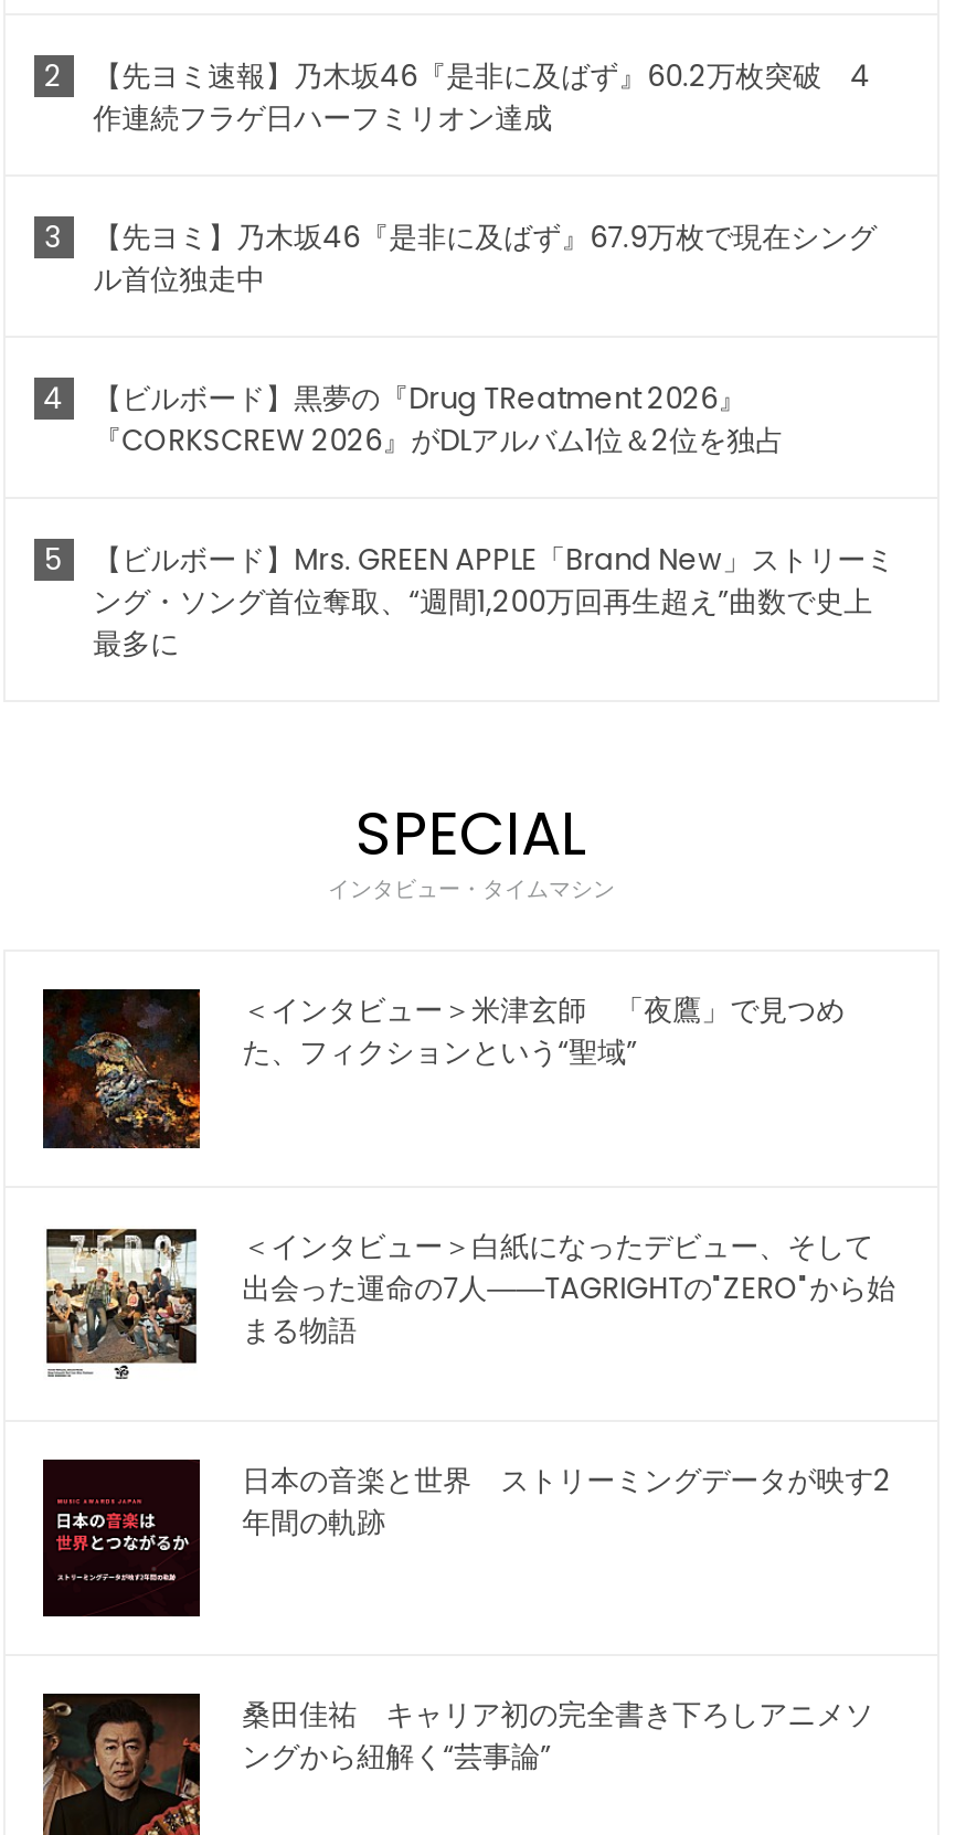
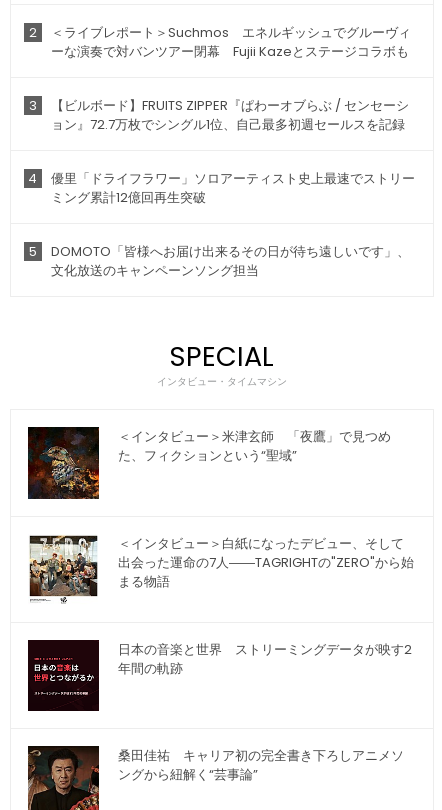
- 【先ヨミ速報】乃木坂46『是非に及ばず』60.2万枚突破 4
- 作連続フラゲ日ハーフミリオン達成
+ ＜ライブレポート＞Suchmos エネルギッシュでグルーヴィ
+ ーな演奏で対バンツアー閉幕 Fujii Kazeとステージコラボも

- 【先ヨミ】乃木坂46『是非に及ばず』67.9万枚で現在シング
- ル首位独走中
+ 【ビルボード】FRUITS ZIPPER『ぱわーオブらぶ / センセーシ
+ ョン』72.7万枚でシングル1位、自己最多初週セールスを記録

- 【ビルボード】黒夢の『Drug TReatment 2026』
- 『CORKSCREW 2026』がDLアルバム1位＆2位を独占
+ 優里「ドライフラワー」ソロアーティスト史上最速でストリー
+ ミング累計12億回再生突破

- 【ビルボード】Mrs. GREEN APPLE「Brand New」ストリーミ
- ング・ソング首位奪取、“週間1,200万回再生超え”曲数で史上
- 最多に
+ DOMOTO「皆様へお届け出来るその日が待ち遠しいです」、
+ 文化放送のキャンペーンソング担当
